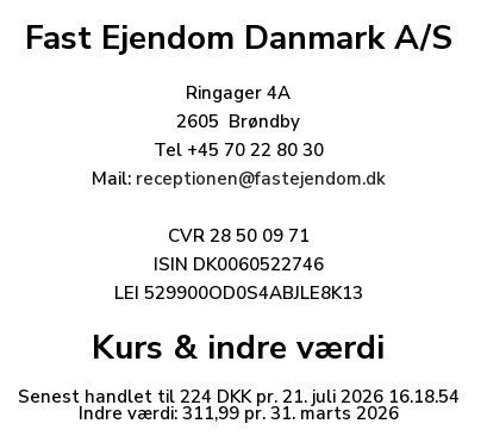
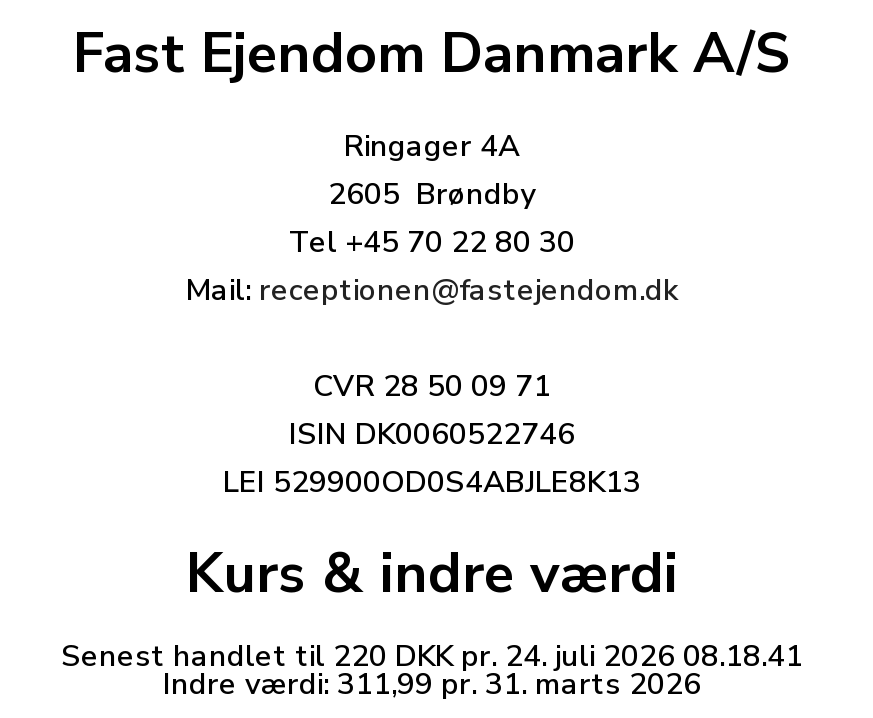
- Senest handlet til 224 DKK pr. 21. juli 2026 16.18.54
+ Senest handlet til 220 DKK pr. 24. juli 2026 08.18.41
